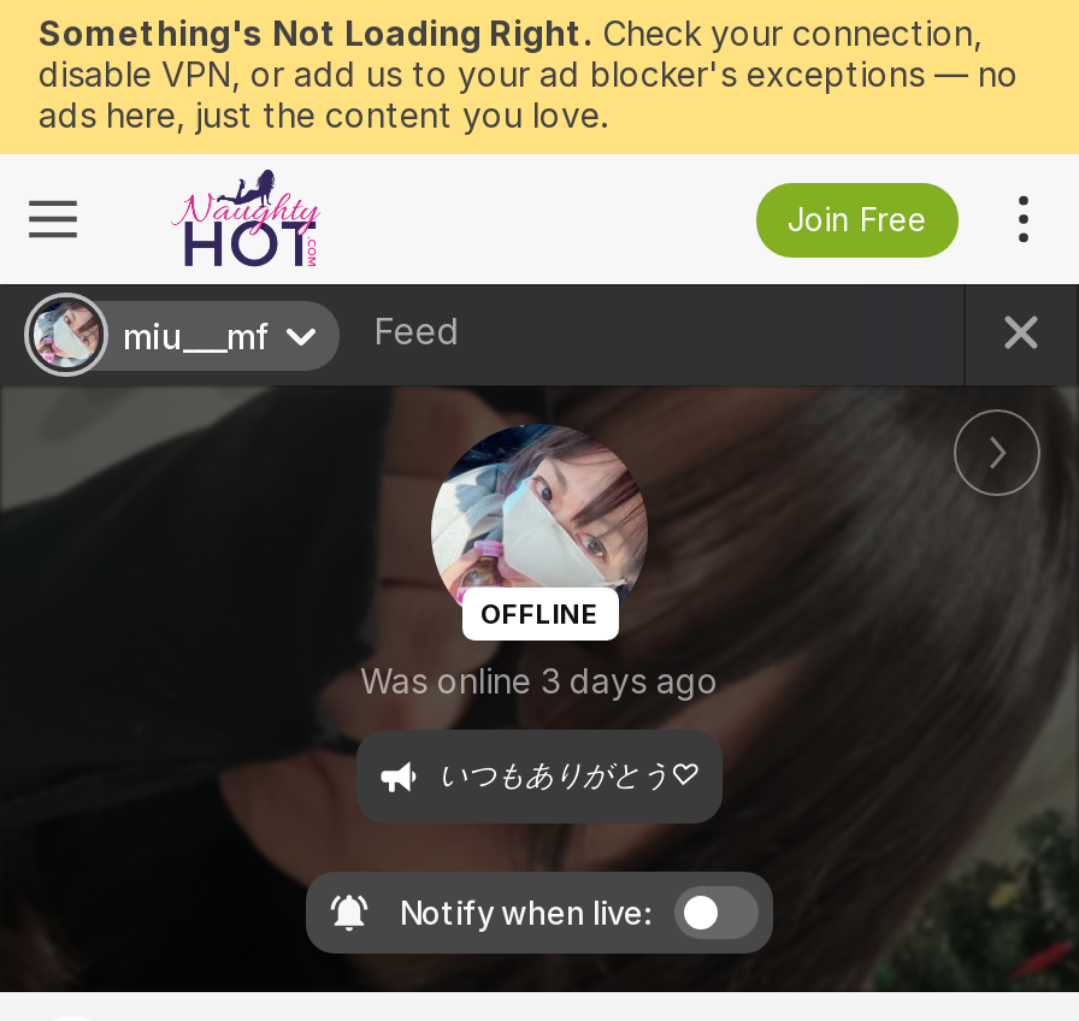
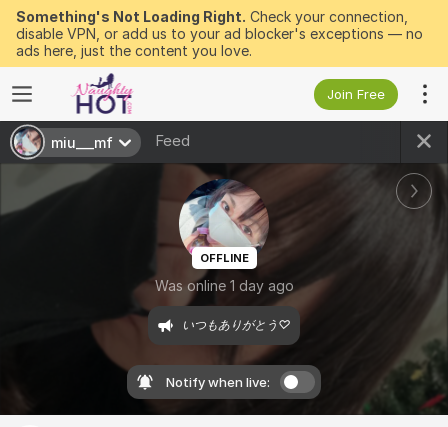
- Was online 3 days ago
+ Was online 1 day ago
